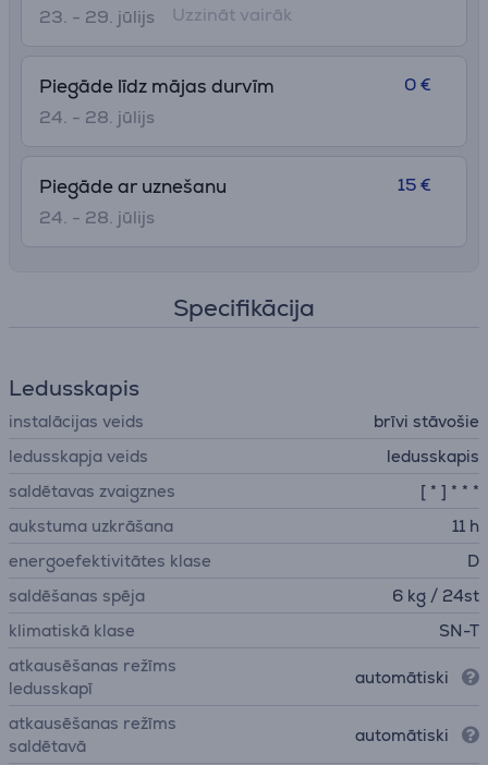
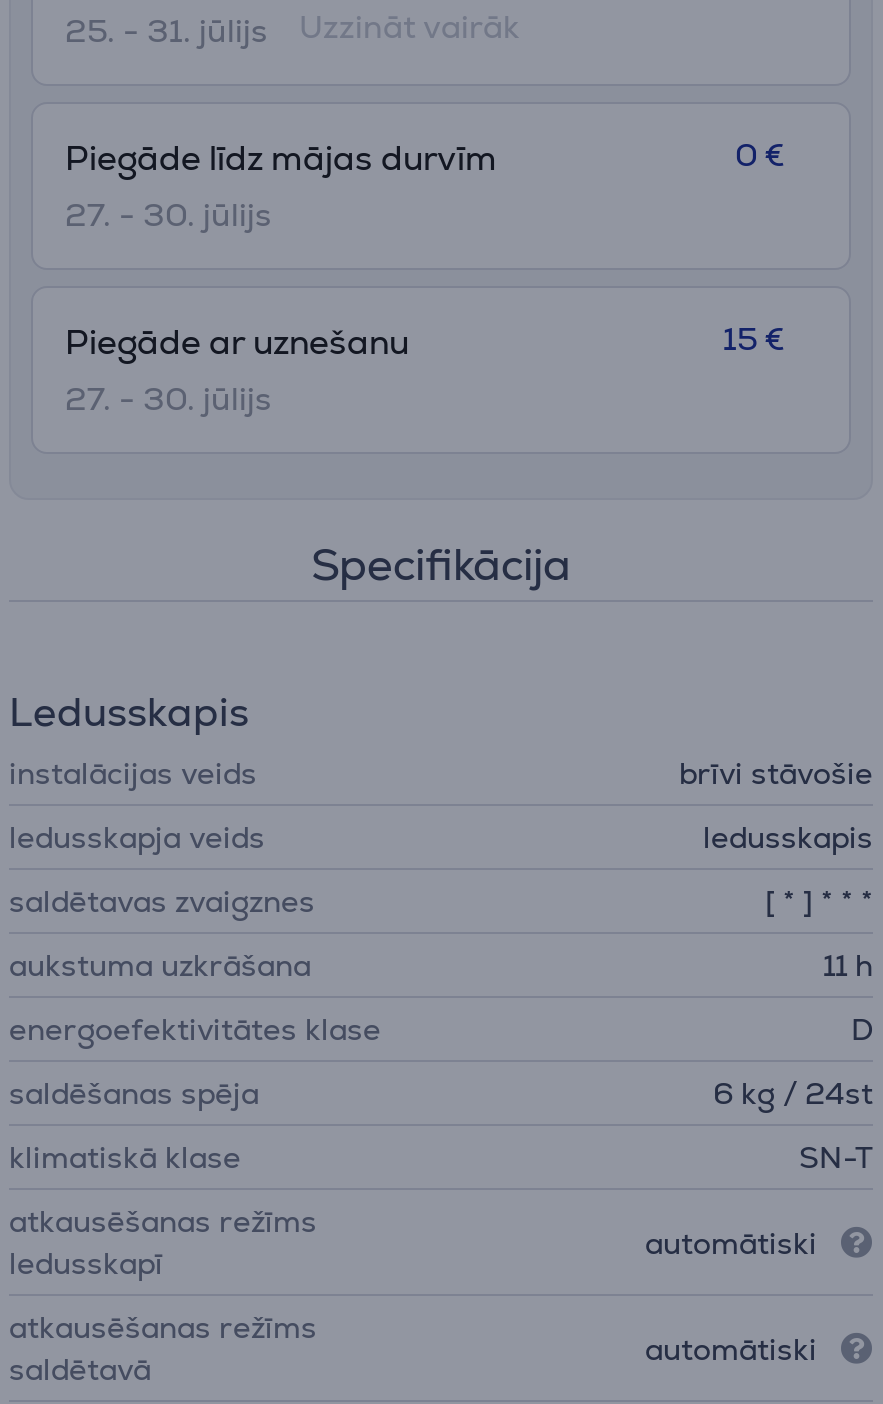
- 23. - 29. jūlijs
+ 25. - 31. jūlijs

- 24. - 28. jūlijs
+ 27. - 30. jūlijs

- 24. - 28. jūlijs
+ 27. - 30. jūlijs
